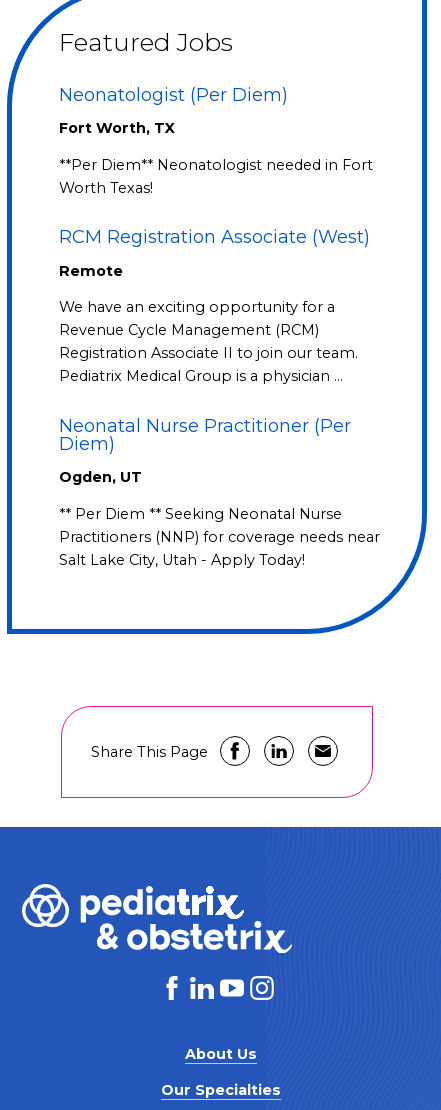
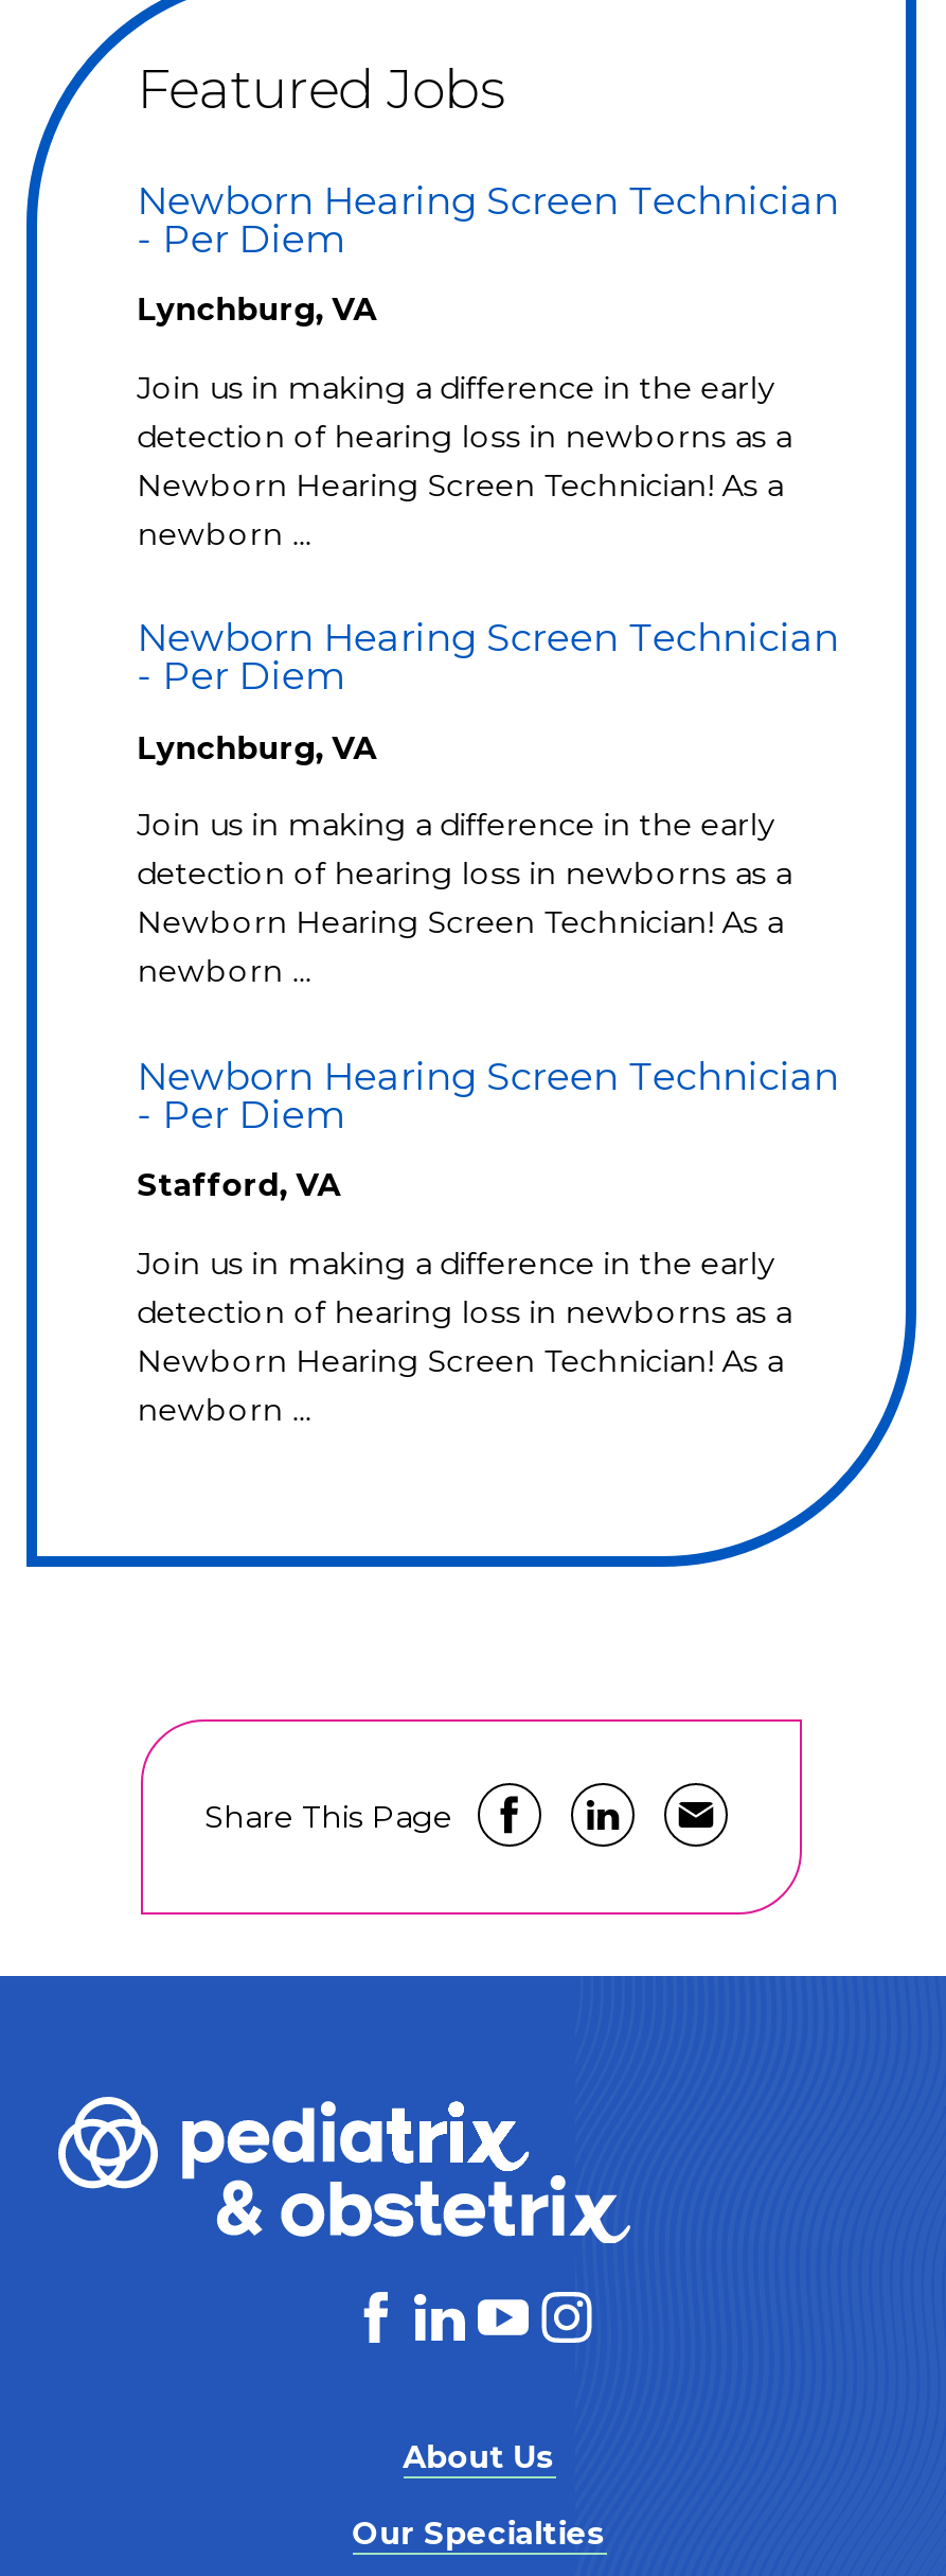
- Neonatologist (Per Diem)
+ Newborn Hearing Screen Technician
+ - Per Diem

- Fort Worth, TX
+ Lynchburg, VA

- **Per Diem** Neonatologist needed in Fort
- Worth Texas!
+ Join us in making a difference in the early
+ detection of hearing loss in newborns as a
+ Newborn Hearing Screen Technician! As a
+ newborn …

- RCM Registration Associate (West)
+ Newborn Hearing Screen Technician
+ - Per Diem

- Remote
+ Lynchburg, VA

- We have an exciting opportunity for a
- Revenue Cycle Management (RCM)
- Registration Associate II to join our team.
- Pediatrix Medical Group is a physician …
+ Join us in making a difference in the early
+ detection of hearing loss in newborns as a
+ Newborn Hearing Screen Technician! As a
+ newborn …

- Neonatal Nurse Practitioner (Per
- Diem)
+ Newborn Hearing Screen Technician
+ - Per Diem

- Ogden, UT
+ Stafford, VA

- ** Per Diem ** Seeking Neonatal Nurse
- Practitioners (NNP) for coverage needs near
- Salt Lake City, Utah - Apply Today!
+ Join us in making a difference in the early
+ detection of hearing loss in newborns as a
+ Newborn Hearing Screen Technician! As a
+ newborn …
